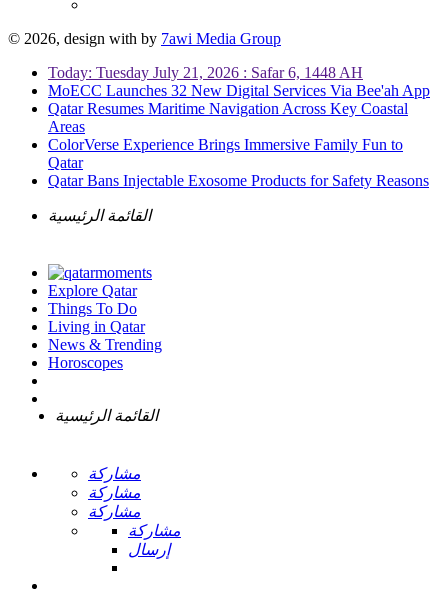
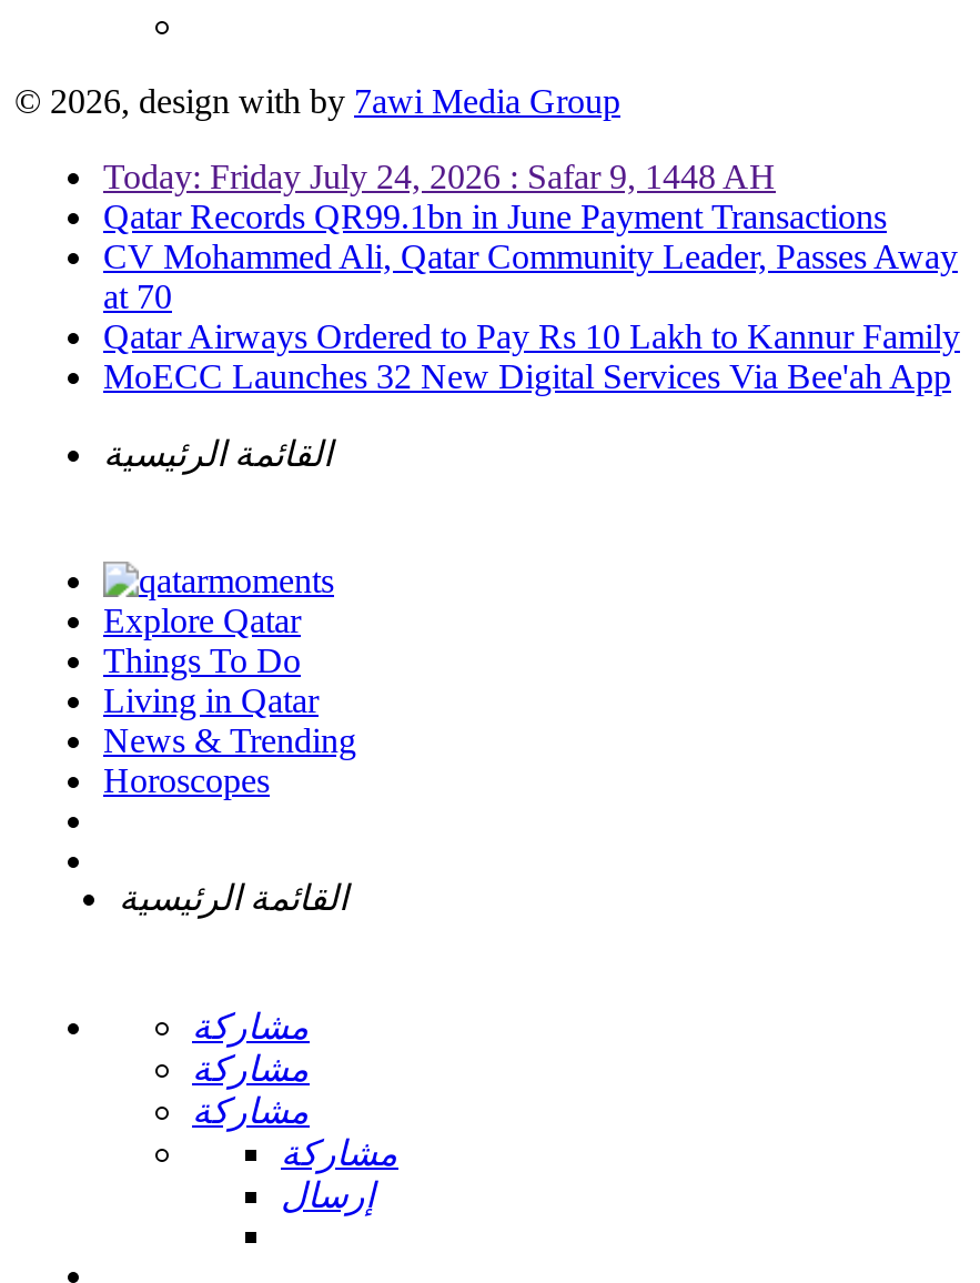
- Today: Tuesday July 21, 2026 : Safar 6, 1448 AH
+ Today: Friday July 24, 2026 : Safar 9, 1448 AH
+ Qatar Records QR99.1bn in June Payment Transactions
+ CV Mohammed Ali, Qatar Community Leader, Passes Away
+ at 70
+ Qatar Airways Ordered to Pay Rs 10 Lakh to Kannur Family

moved down: MoECC Launches 32 New Digital Services Via Bee'ah App

- Qatar Resumes Maritime Navigation Across Key Coastal
- Areas
- ColorVerse Experience Brings Immersive Family Fun to
- Qatar
- Qatar Bans Injectable Exosome Products for Safety Reasons
